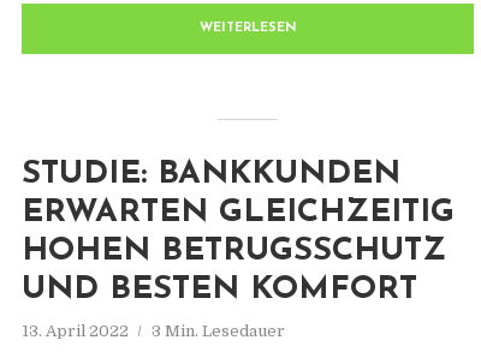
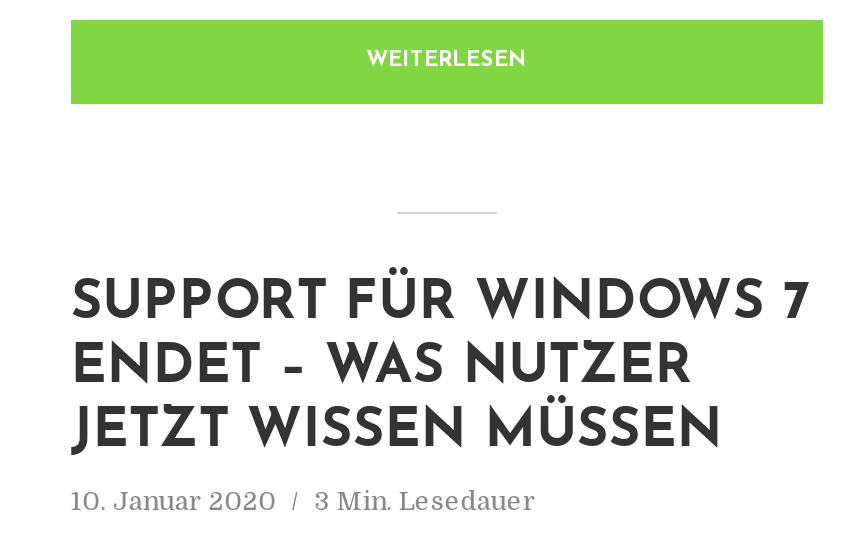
- STUDIE: BANKKUNDEN
- ERWARTEN GLEICHZEITIG
- HOHEN BETRUGSSCHUTZ
- UND BESTEN KOMFORT
+ SUPPORT FÜR WINDOWS 7
+ ENDET – WAS NUTZER
+ JETZT WISSEN MÜSSEN

- 13. April 2022 3 Min. Lesedauer
+ 10. Januar 2020 3 Min. Lesedauer
